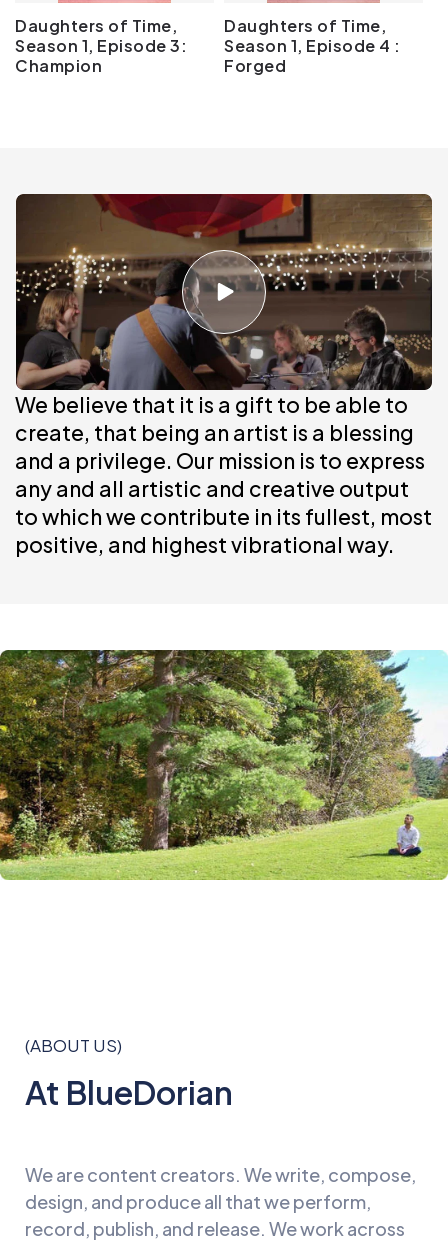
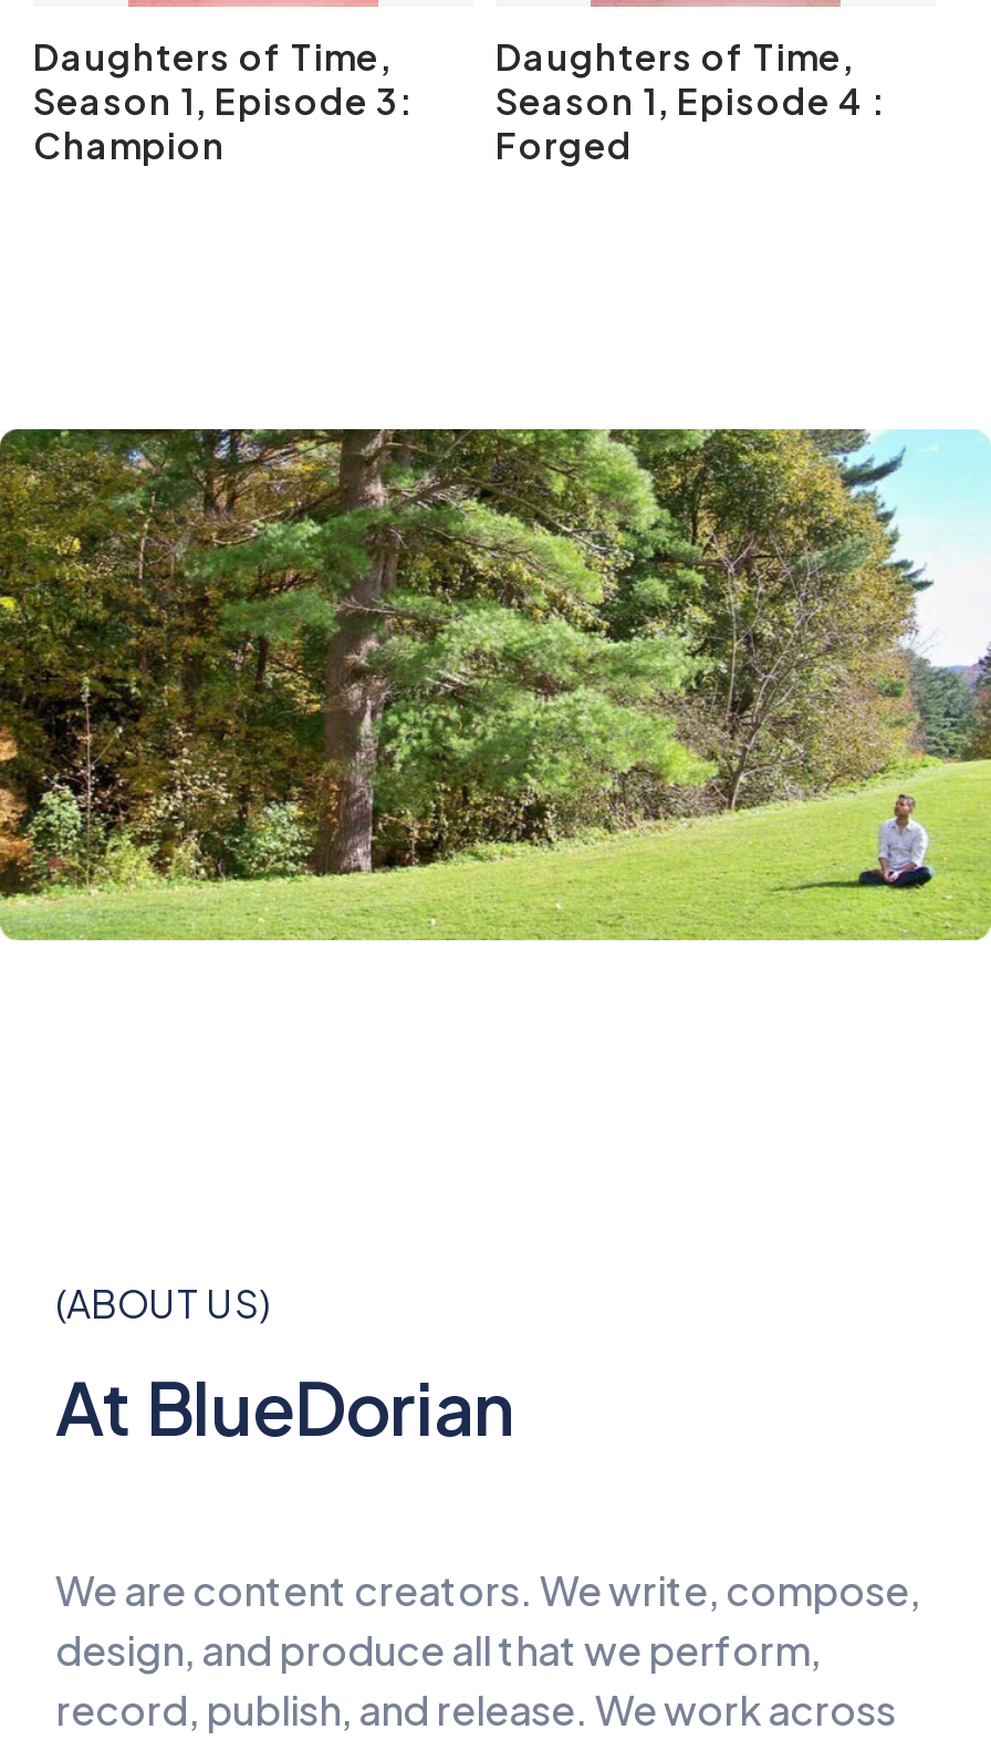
- [image]
- We believe that it is a gift to be able to
- create, that being an artist is a blessing
- and a privilege. Our mission is to express
- any and all artistic and creative output
- to which we contribute in its fullest, most
- positive, and highest vibrational way.
